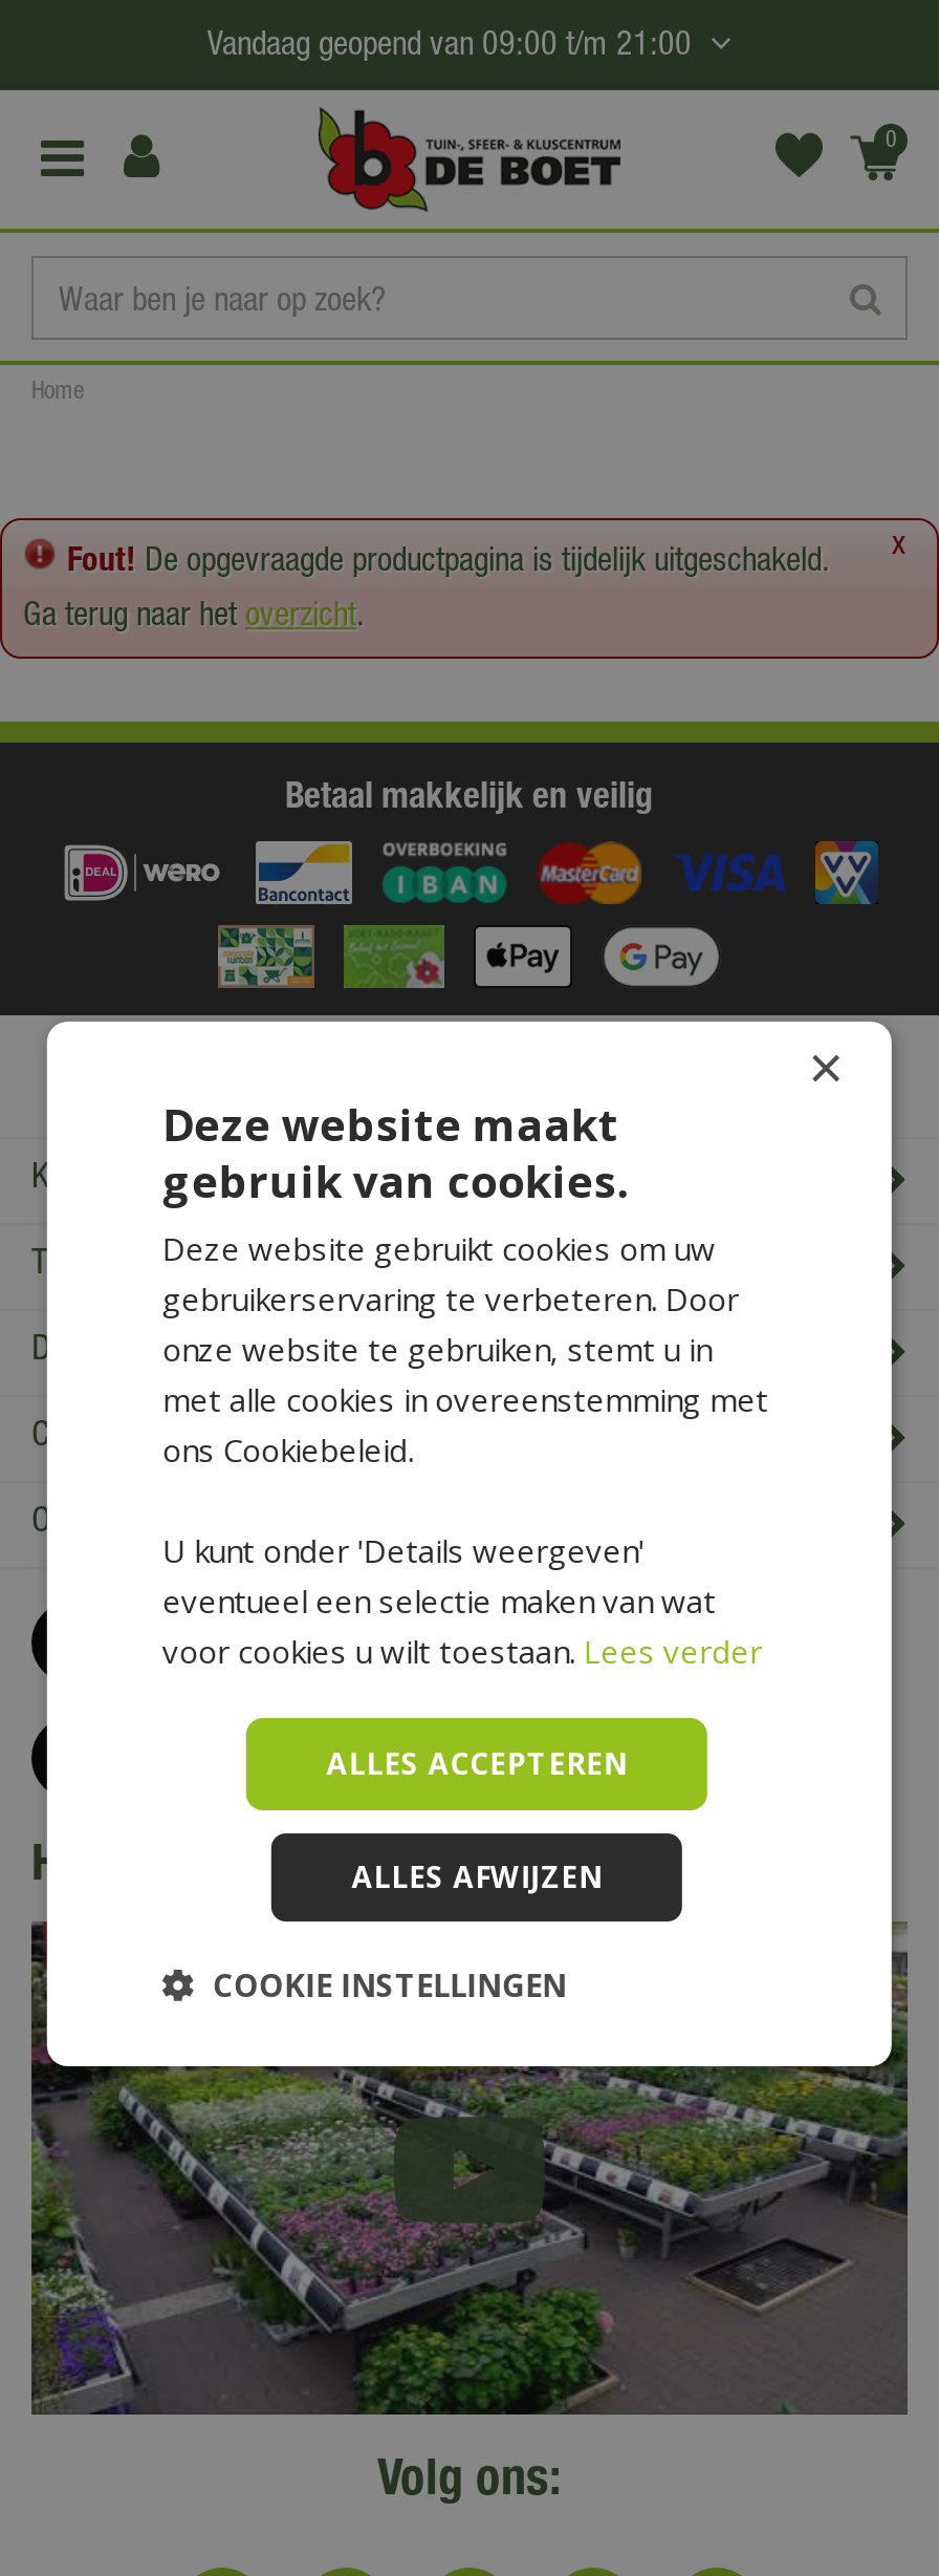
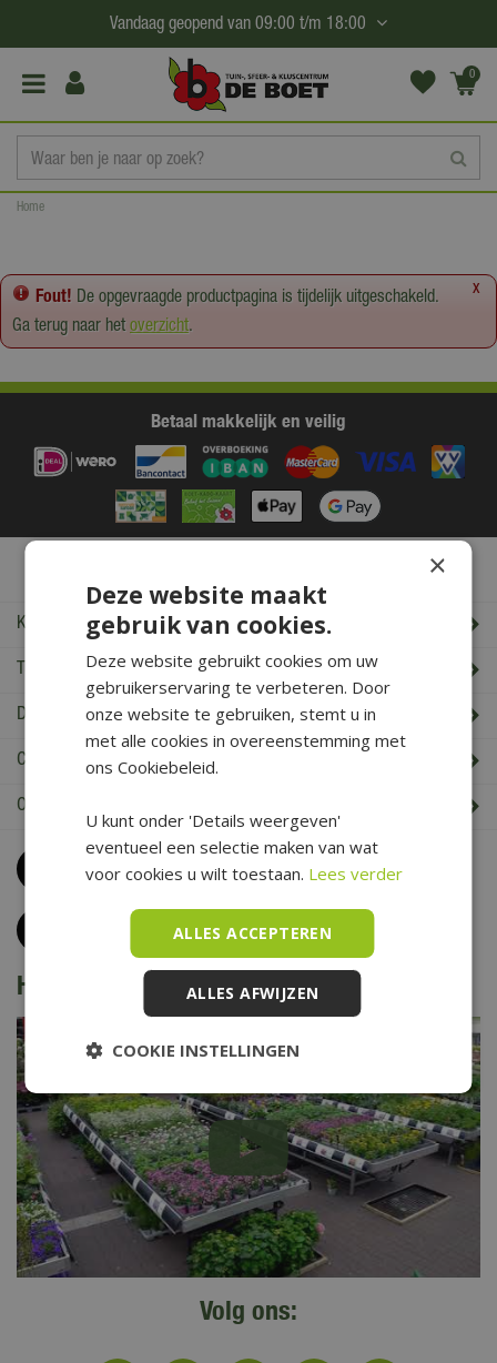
- Vandaag geopend van 09:00 t/m 21:00
+ Vandaag geopend van 09:00 t/m 18:00
